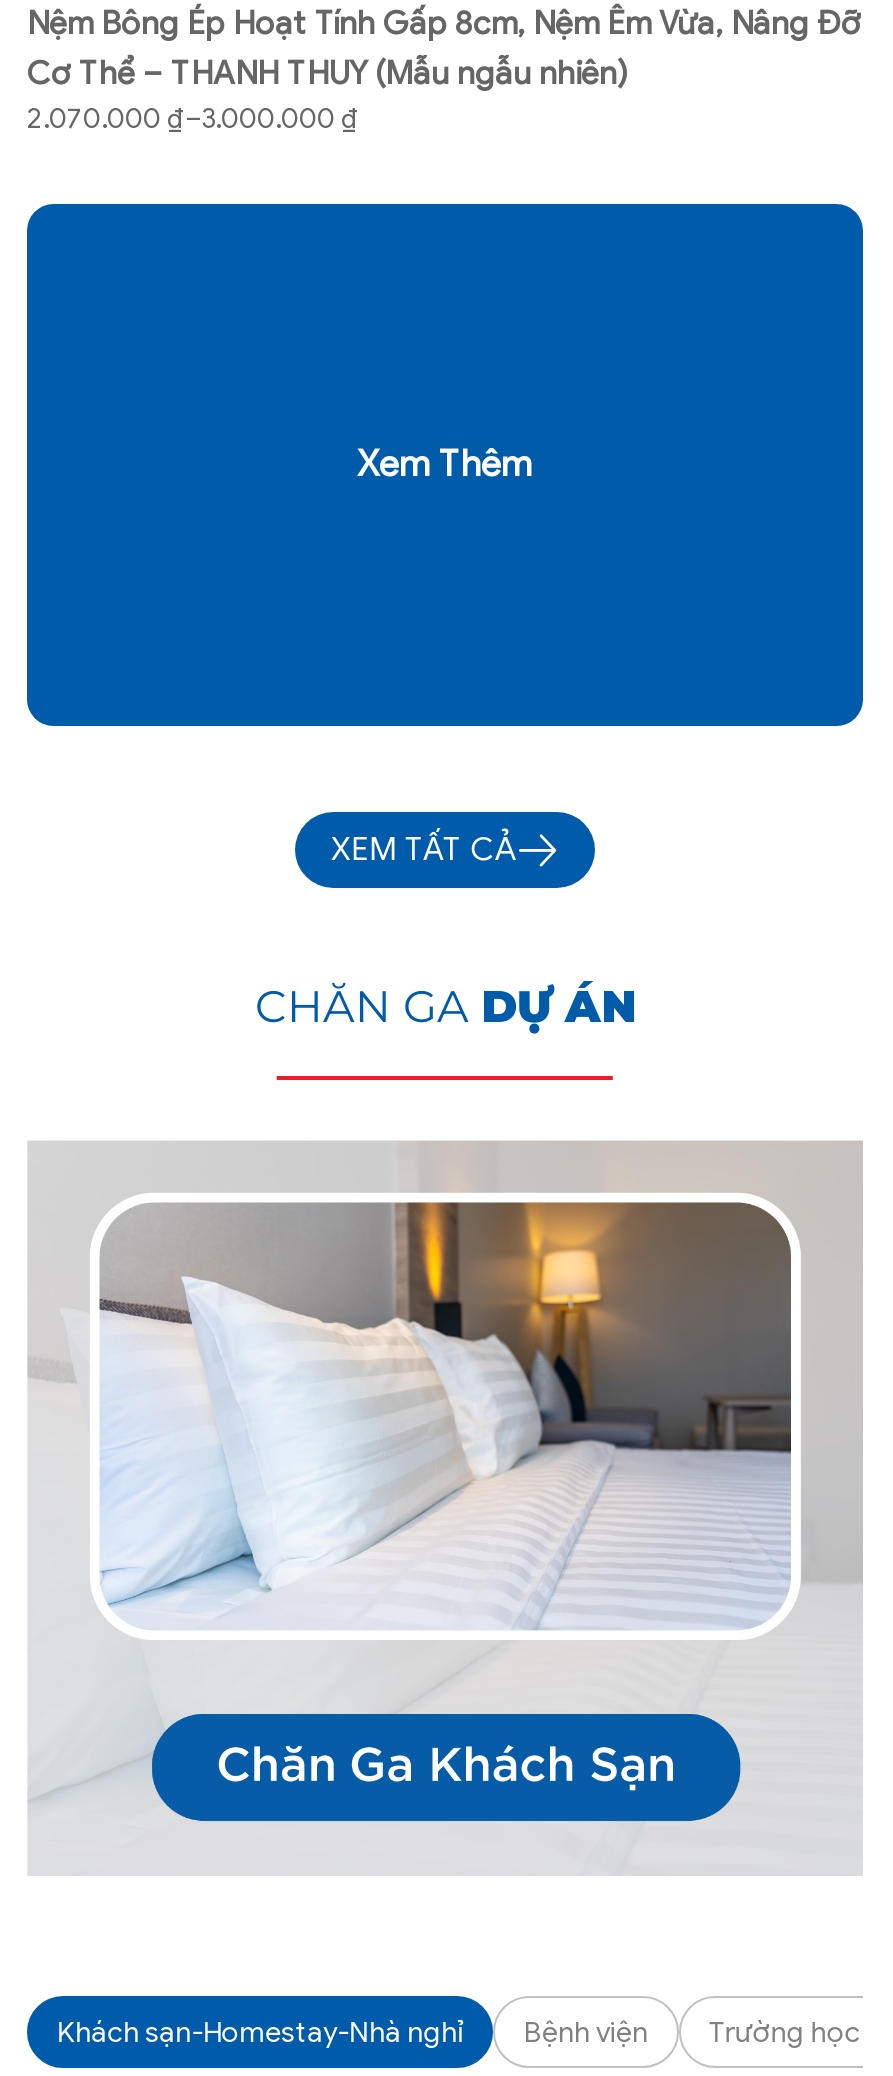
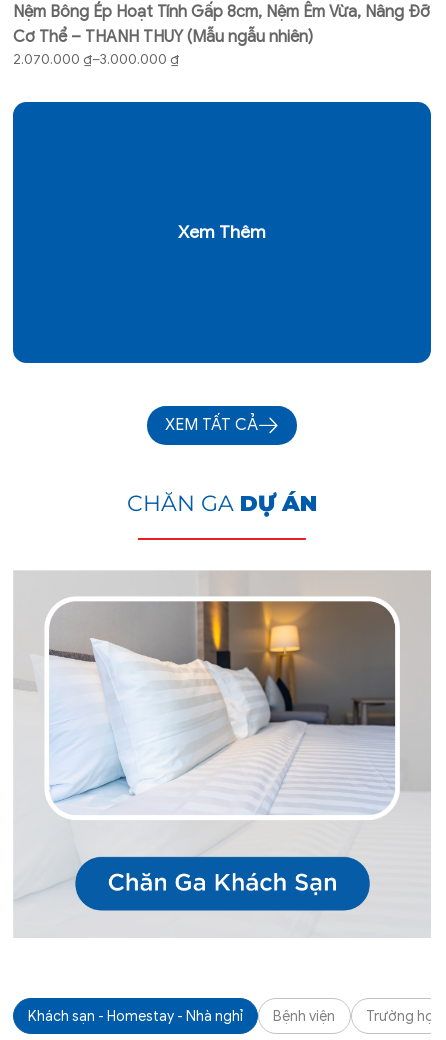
- Khách sạn-Homestay-Nhà nghỉ
+ Khách sạn - Homestay - Nhà nghỉ
